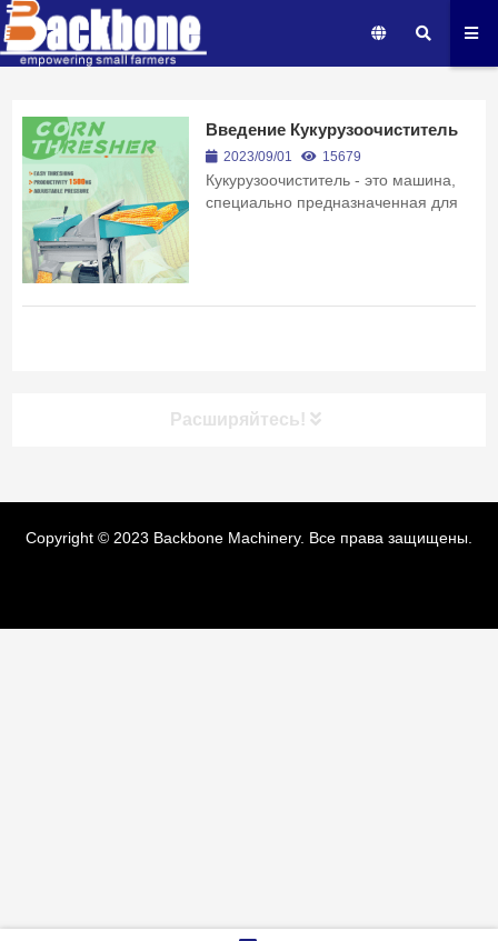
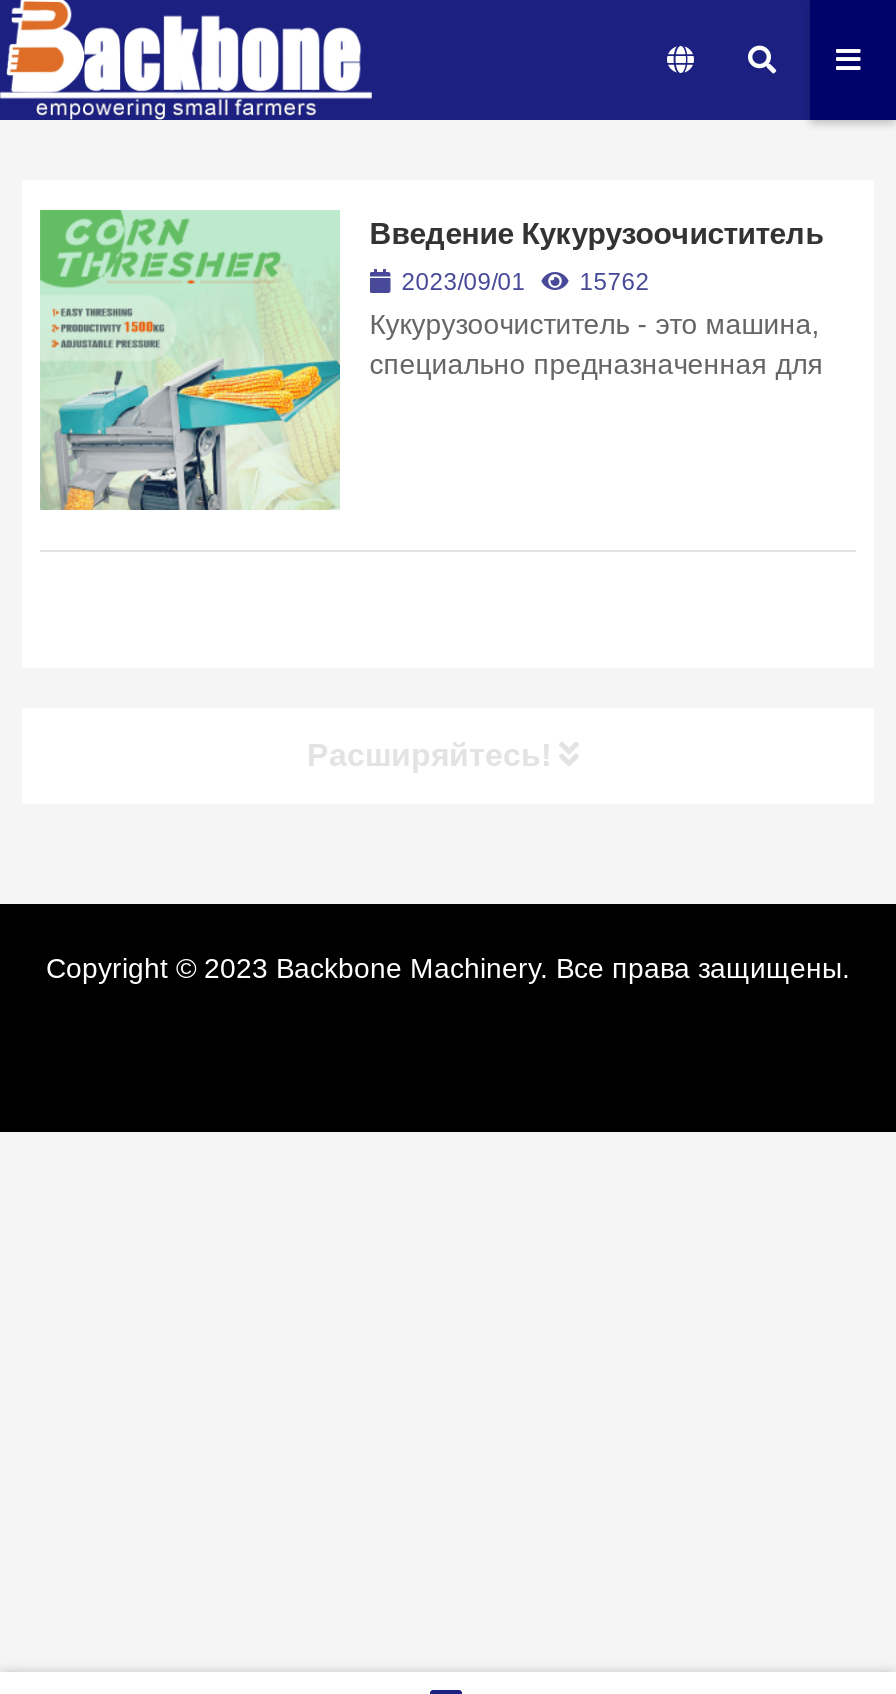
- 2023/09/01 15679
+ 2023/09/01 15762
